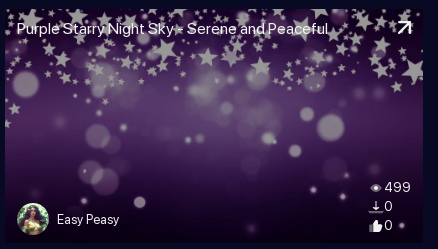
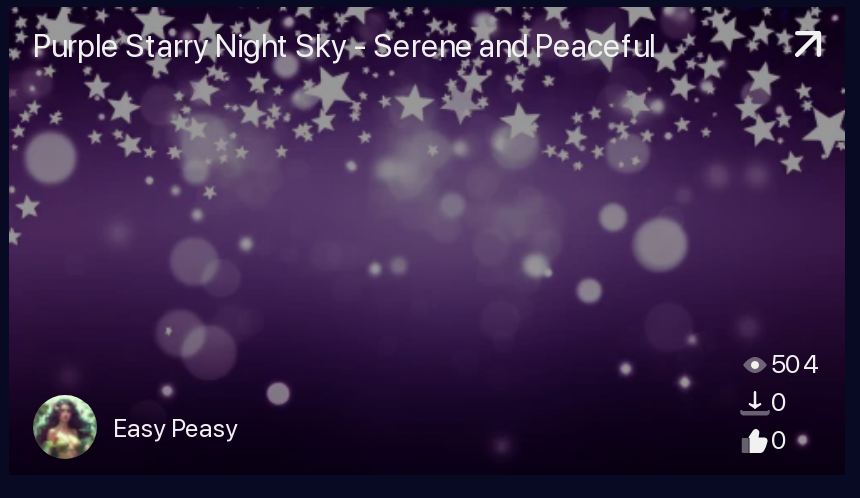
- 499
+ 504
